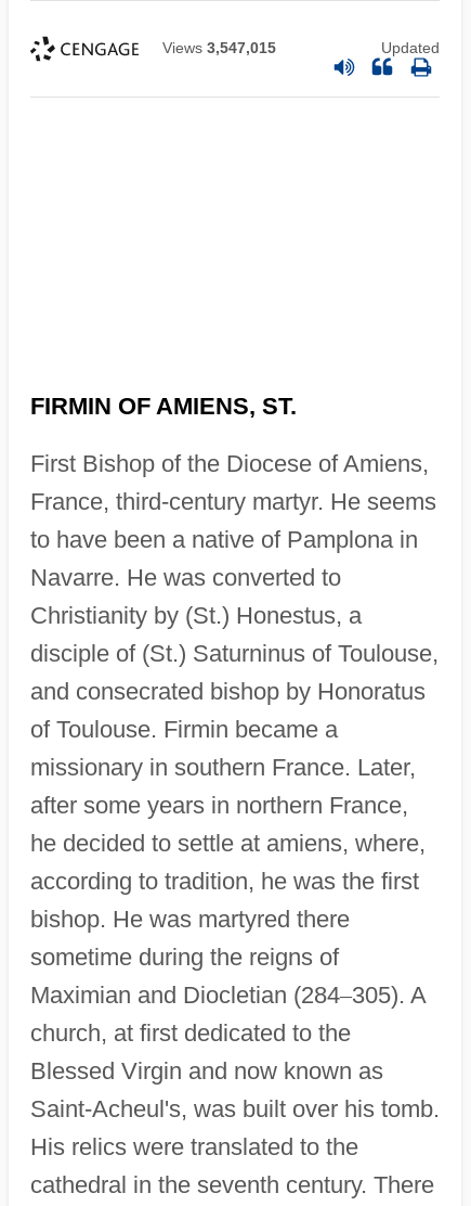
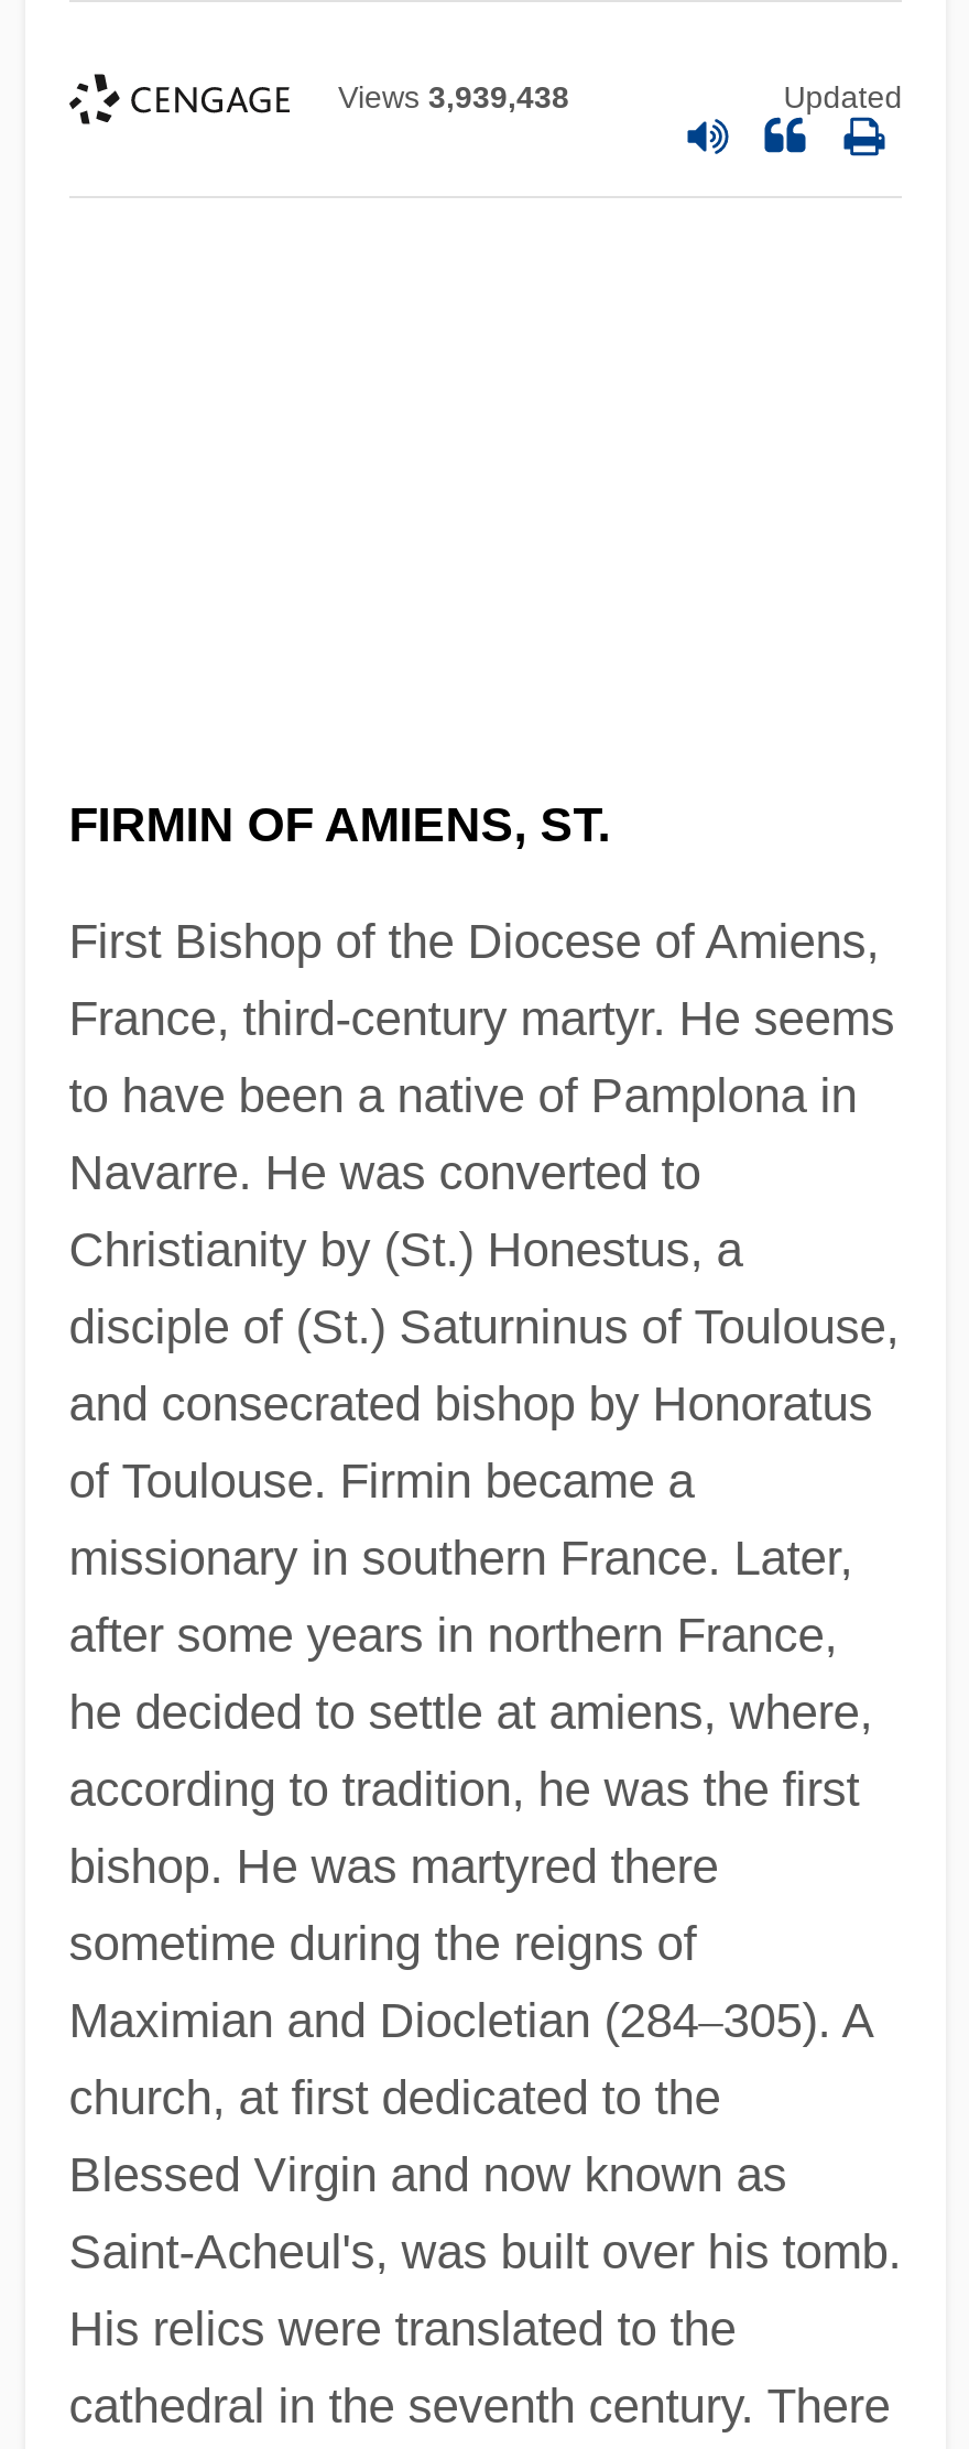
- Views 3,547,015
+ Views 3,939,438
